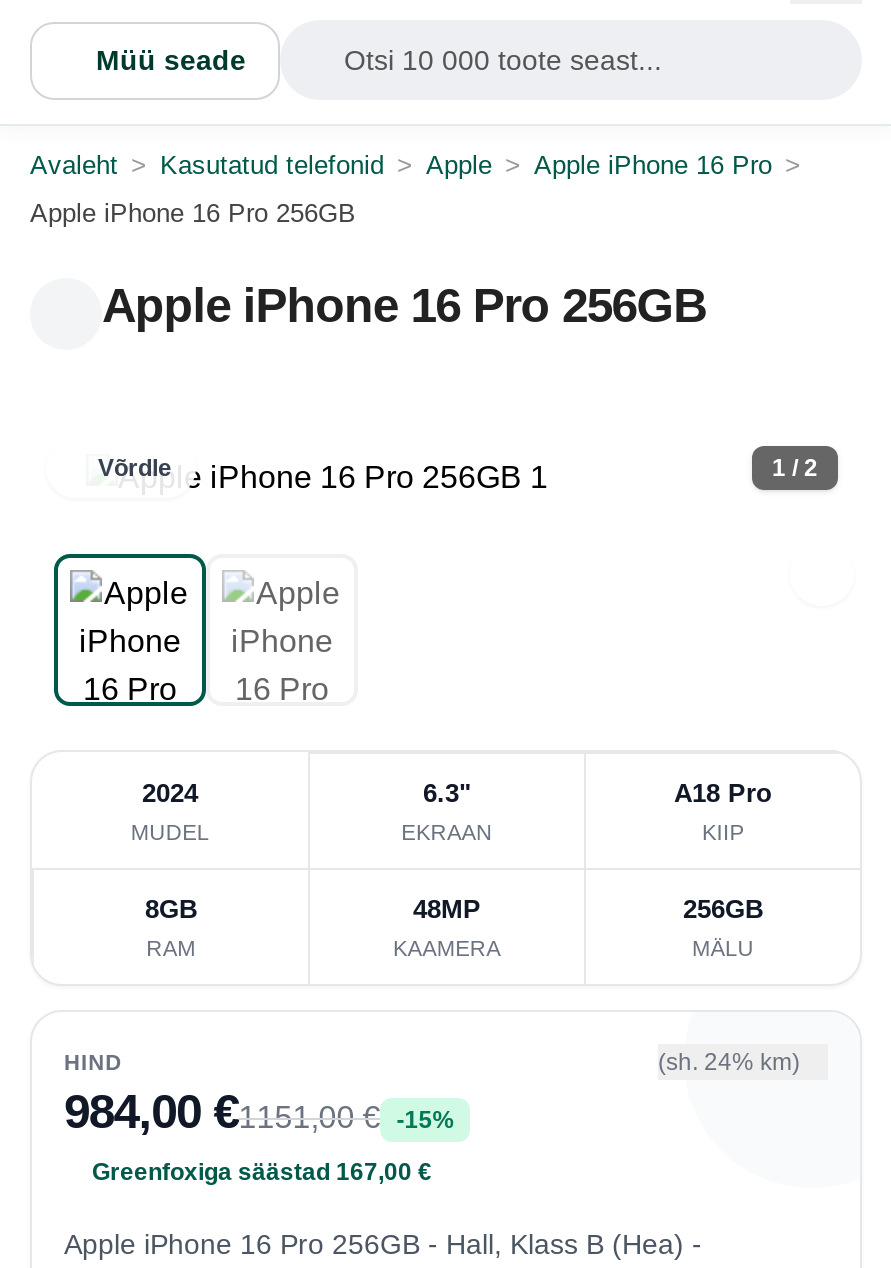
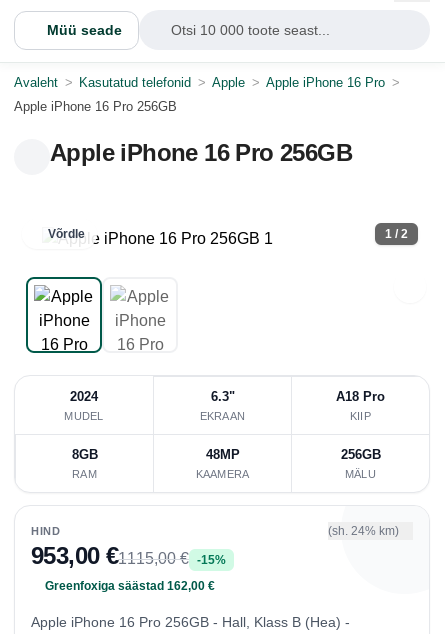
- 984,00 €1151,00 € -15%
+ 953,00 €1115,00 € -15%

- Greenfoxiga säästad 167,00 €
+ Greenfoxiga säästad 162,00 €
